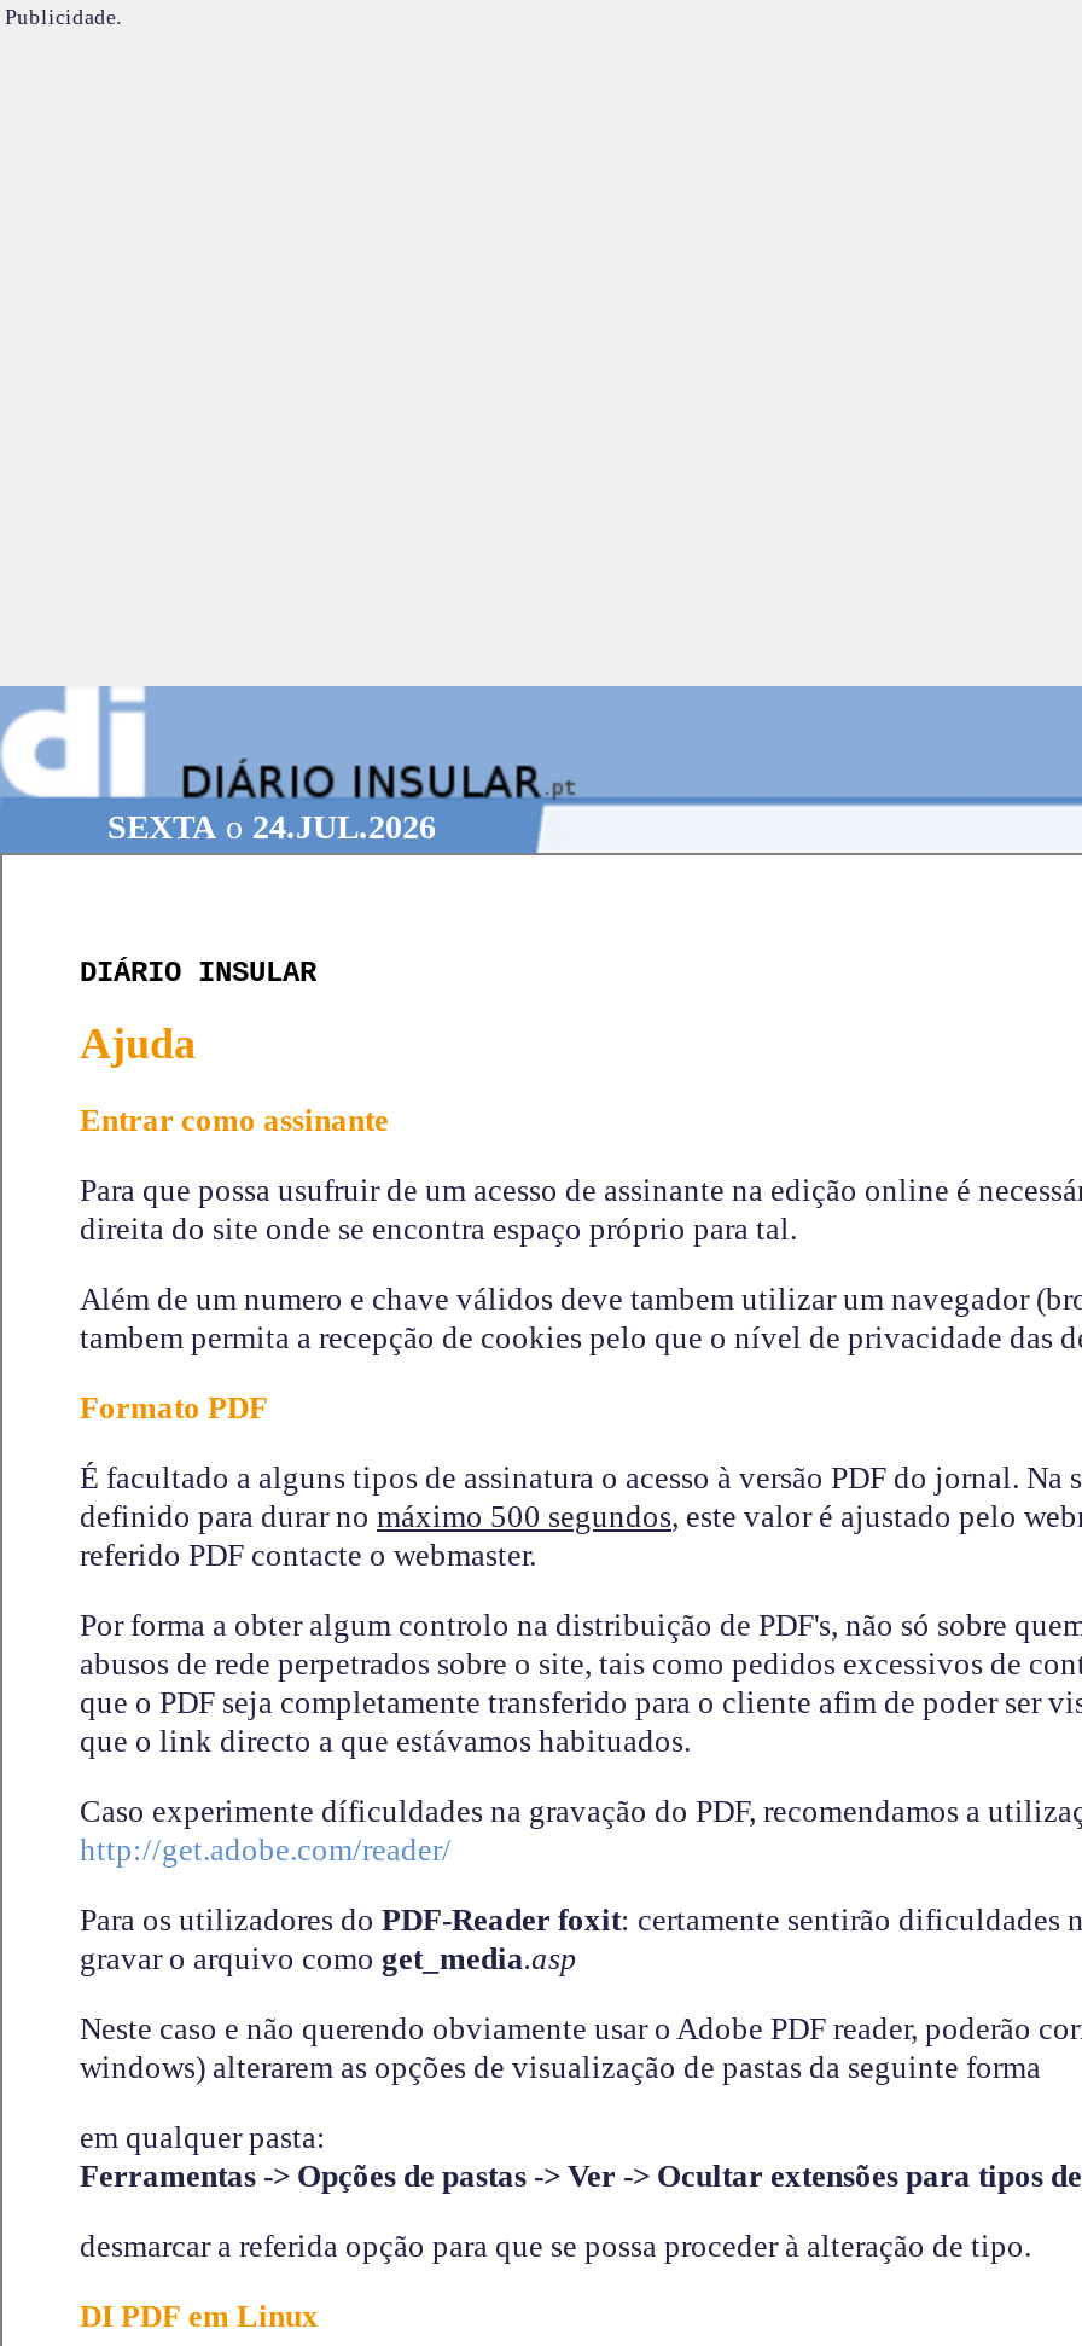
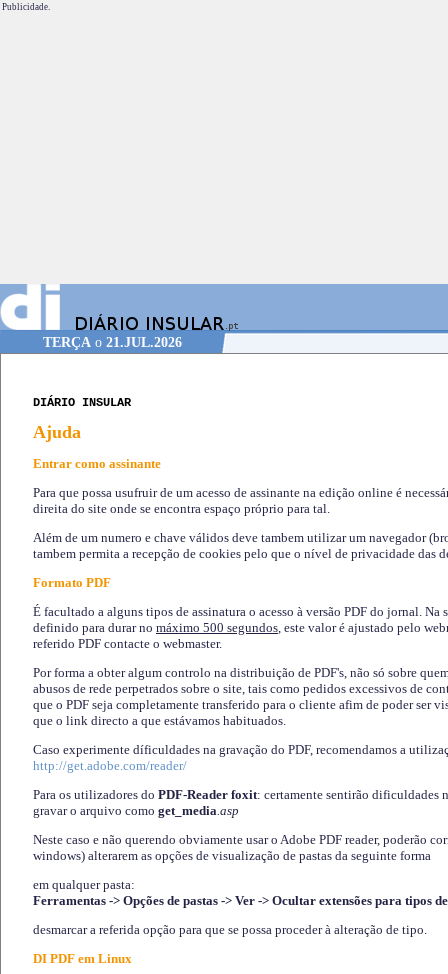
- SEXTA o 24.JUL.2026
+ TERÇA o 21.JUL.2026
